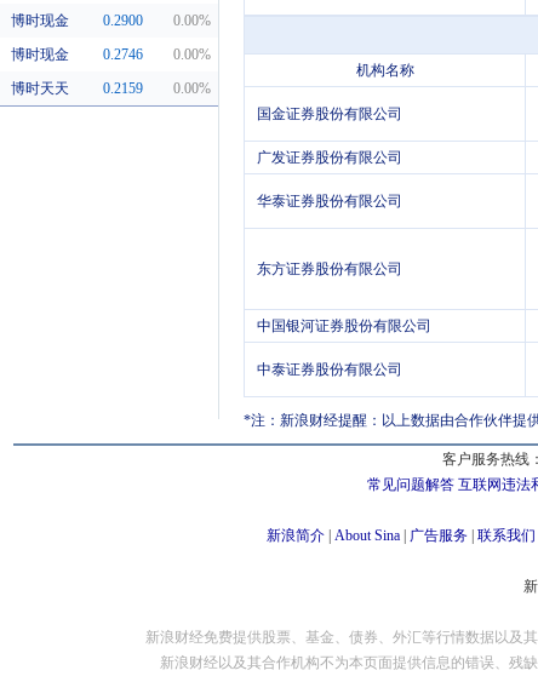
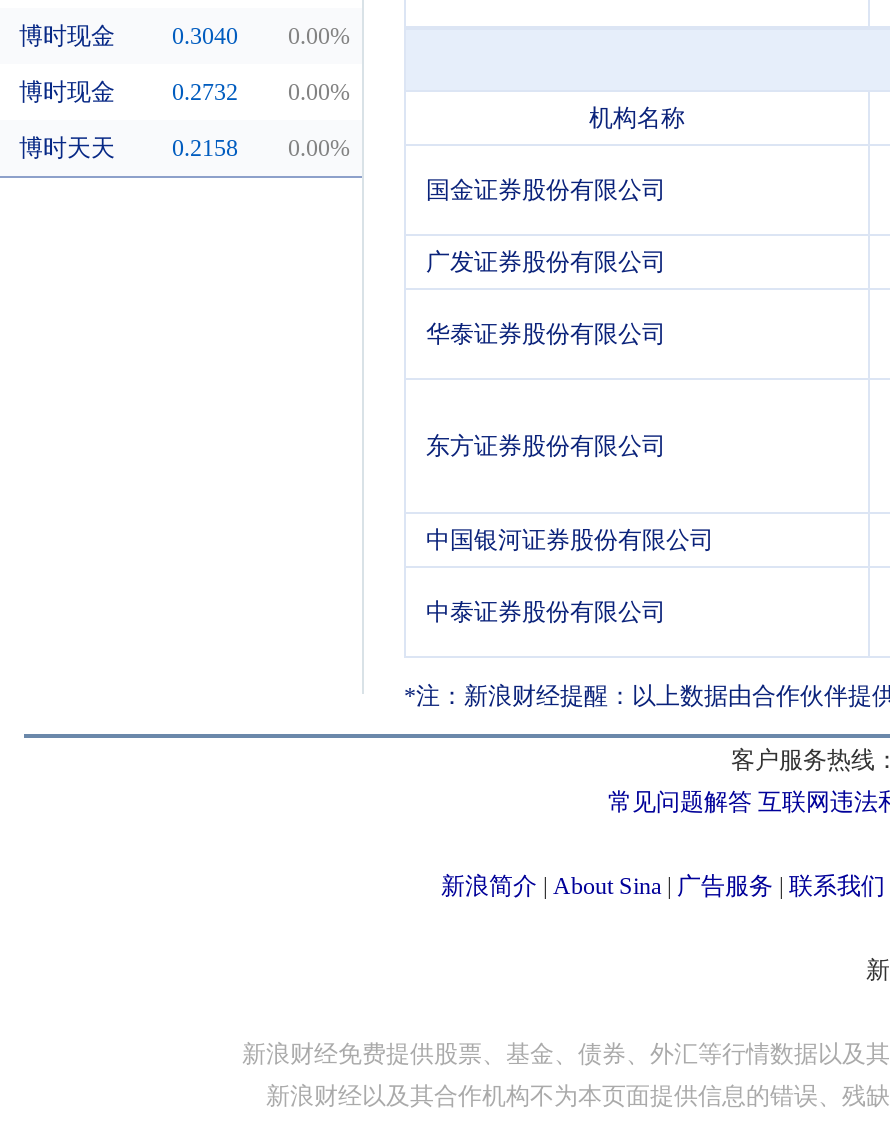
- 0.2900 0.00%
+ 0.3040 0.00%

- 0.2746 0.00%
+ 0.2732 0.00%

- 0.2159 0.00%
+ 0.2158 0.00%
